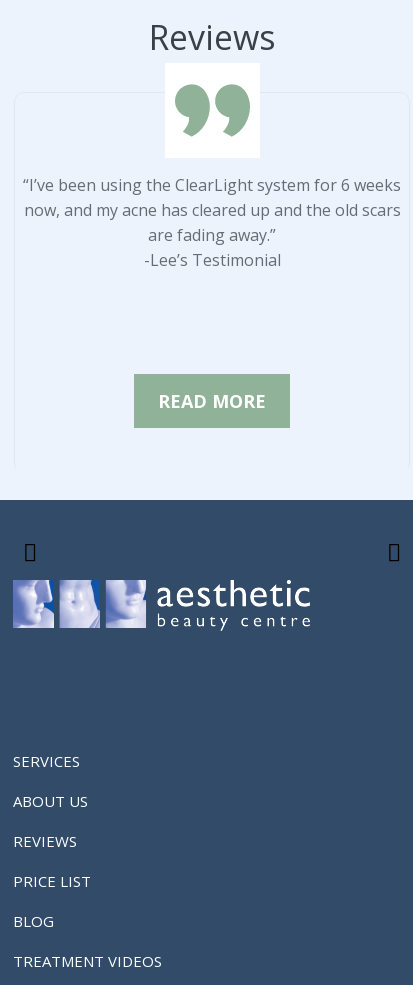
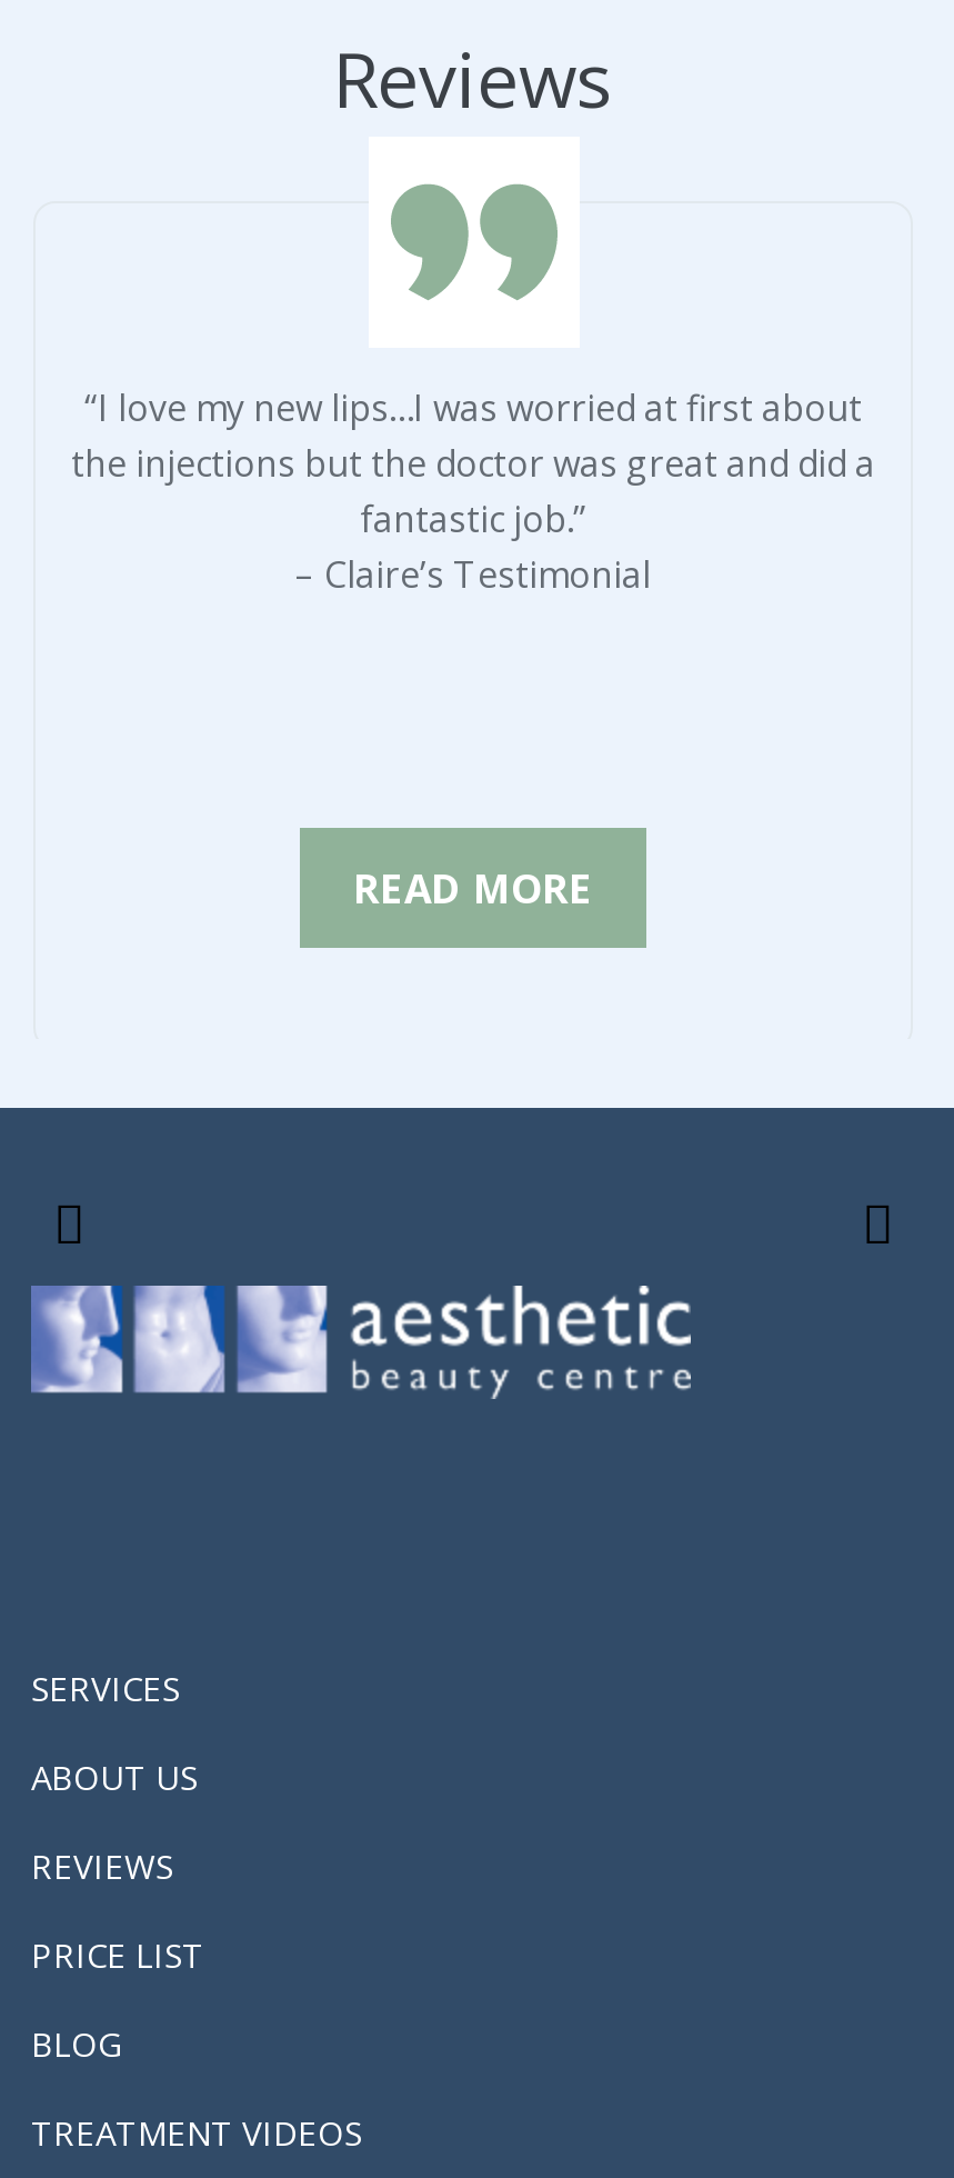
- “I’ve been using the ClearLight system for 6 weeks
- now, and my acne has cleared up and the old scars
- are fading away.”
- -Lee’s Testimonial
+ “I love my new lips…I was worried at first about
+ the injections but the doctor was great and did a
+ fantastic job.”
+ – Claire’s Testimonial
